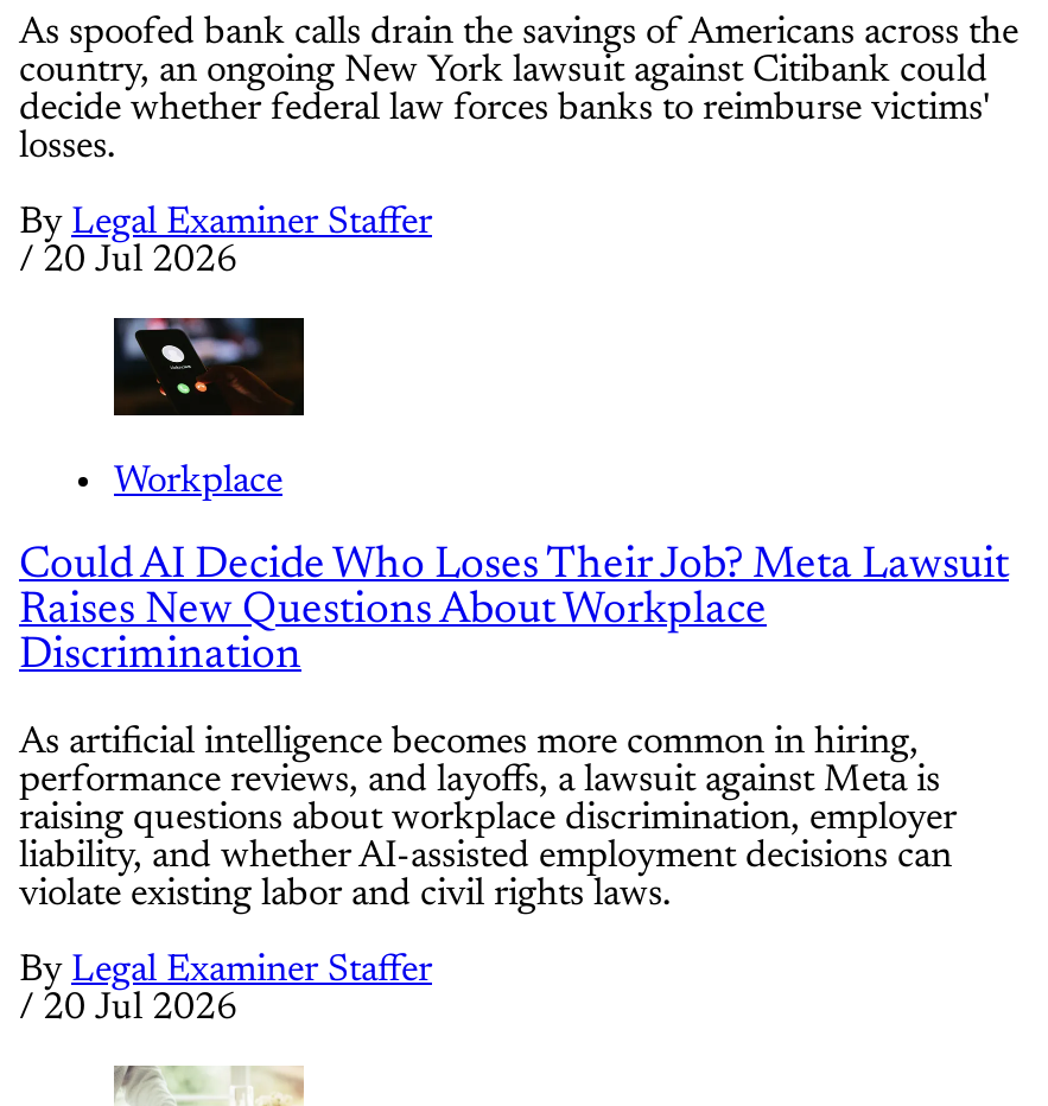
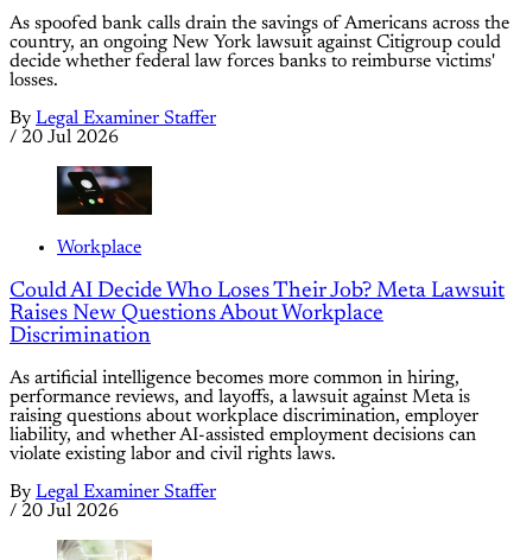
- country, an ongoing New York lawsuit against Citibank could
+ country, an ongoing New York lawsuit against Citigroup could
